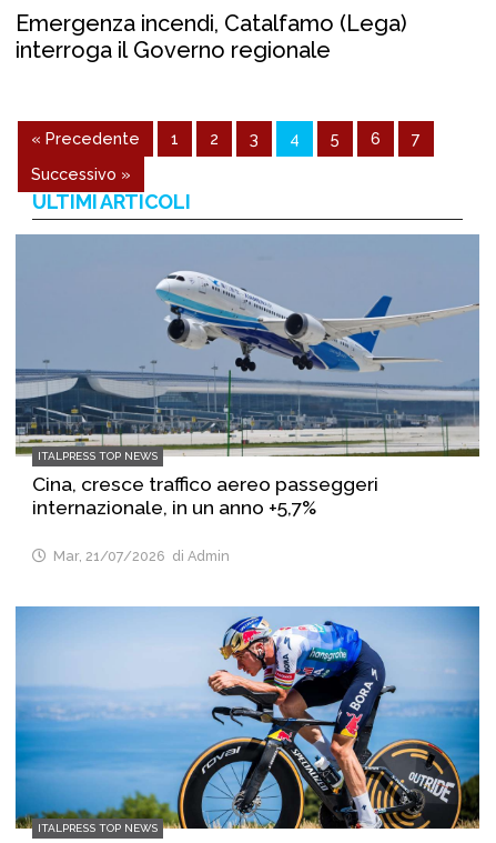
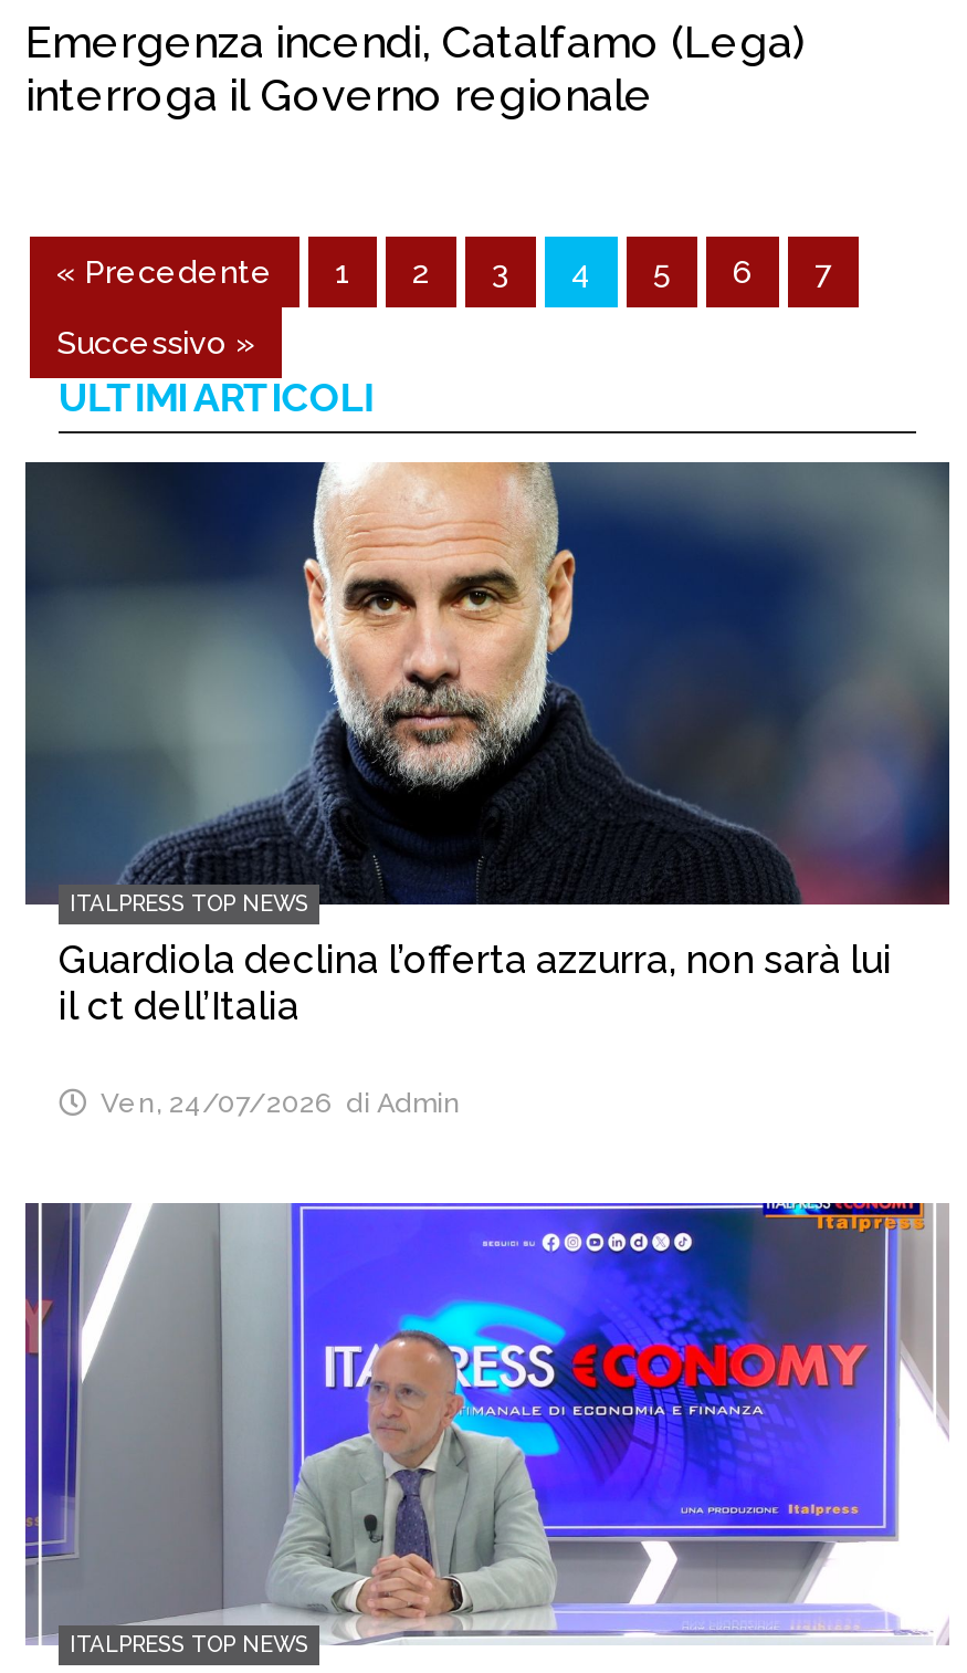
- [image]
- Cina, cresce traffico aereo passeggeri
- internazionale, in un anno +5,7%
+ [image]
+ Guardiola declina l’offerta azzurra, non sarà lui
+ il ct dell’Italia

- Mar, 21/07/2026 di Admin
+ Ven, 24/07/2026 di Admin

- [image]
+ [image]
